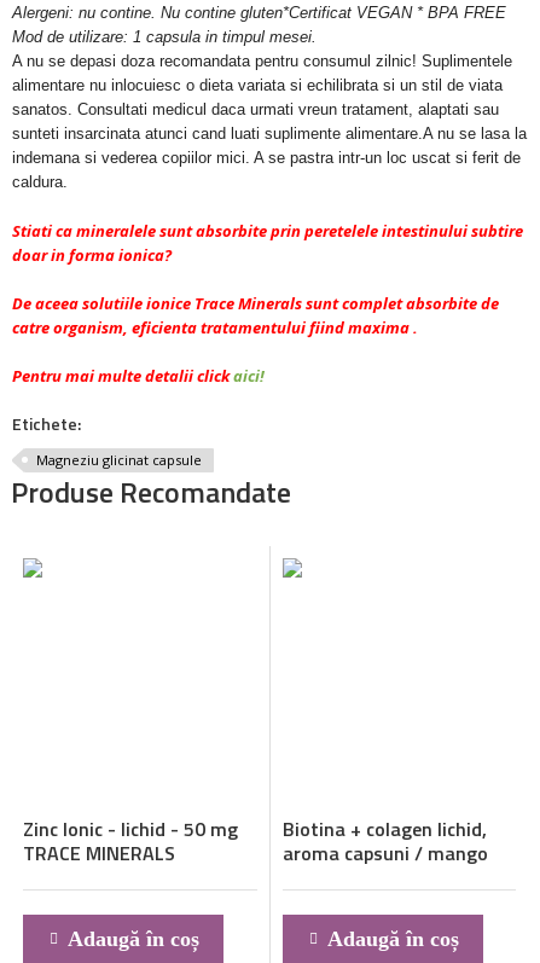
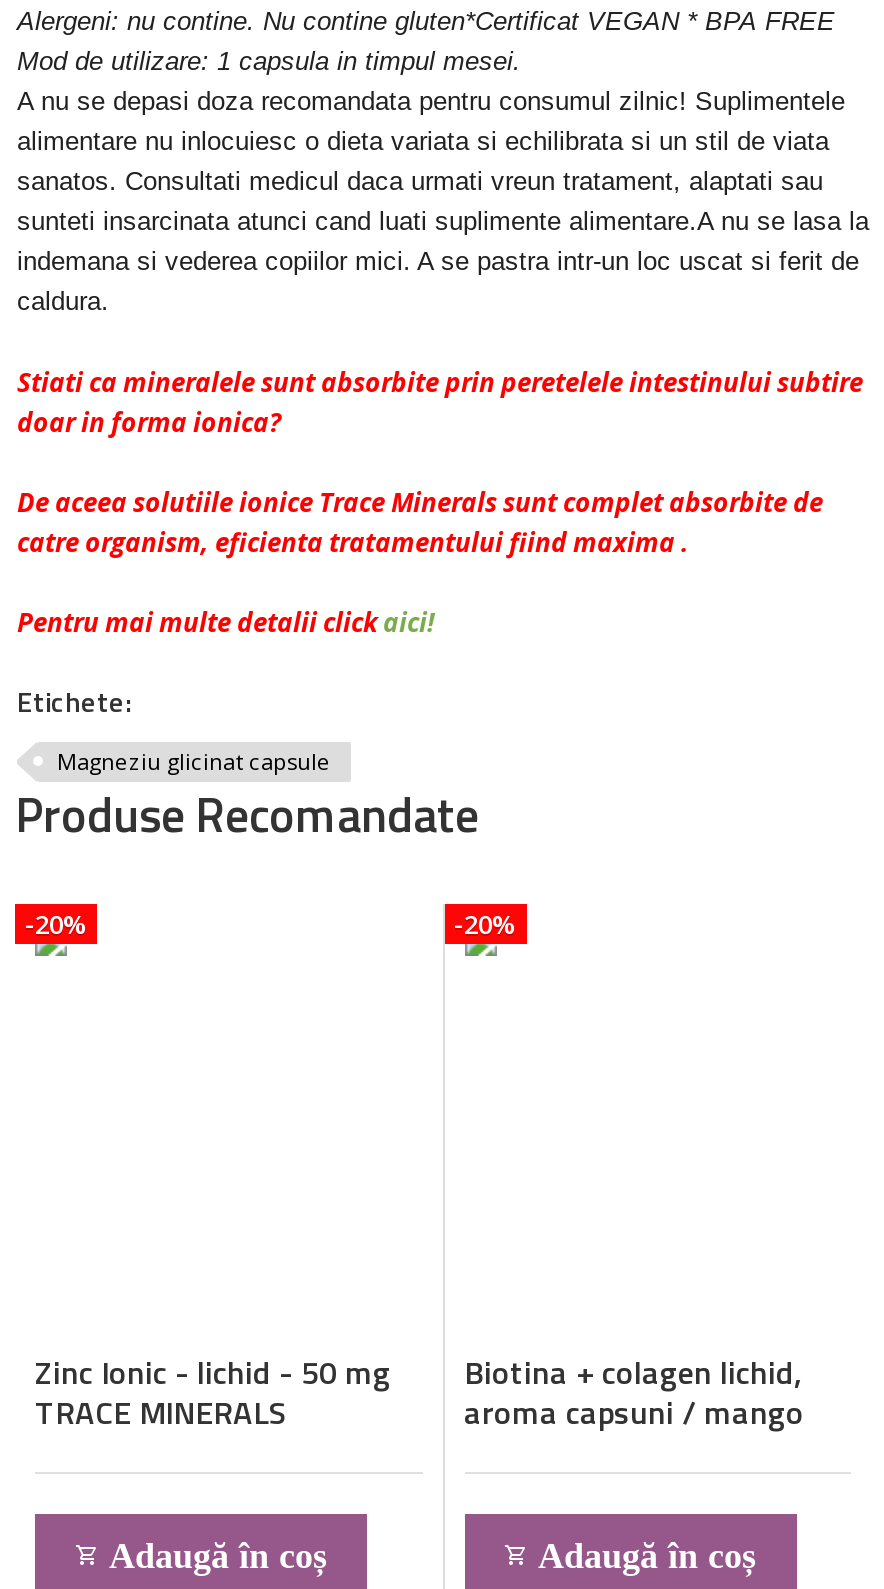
+ -20%

+ -20%
